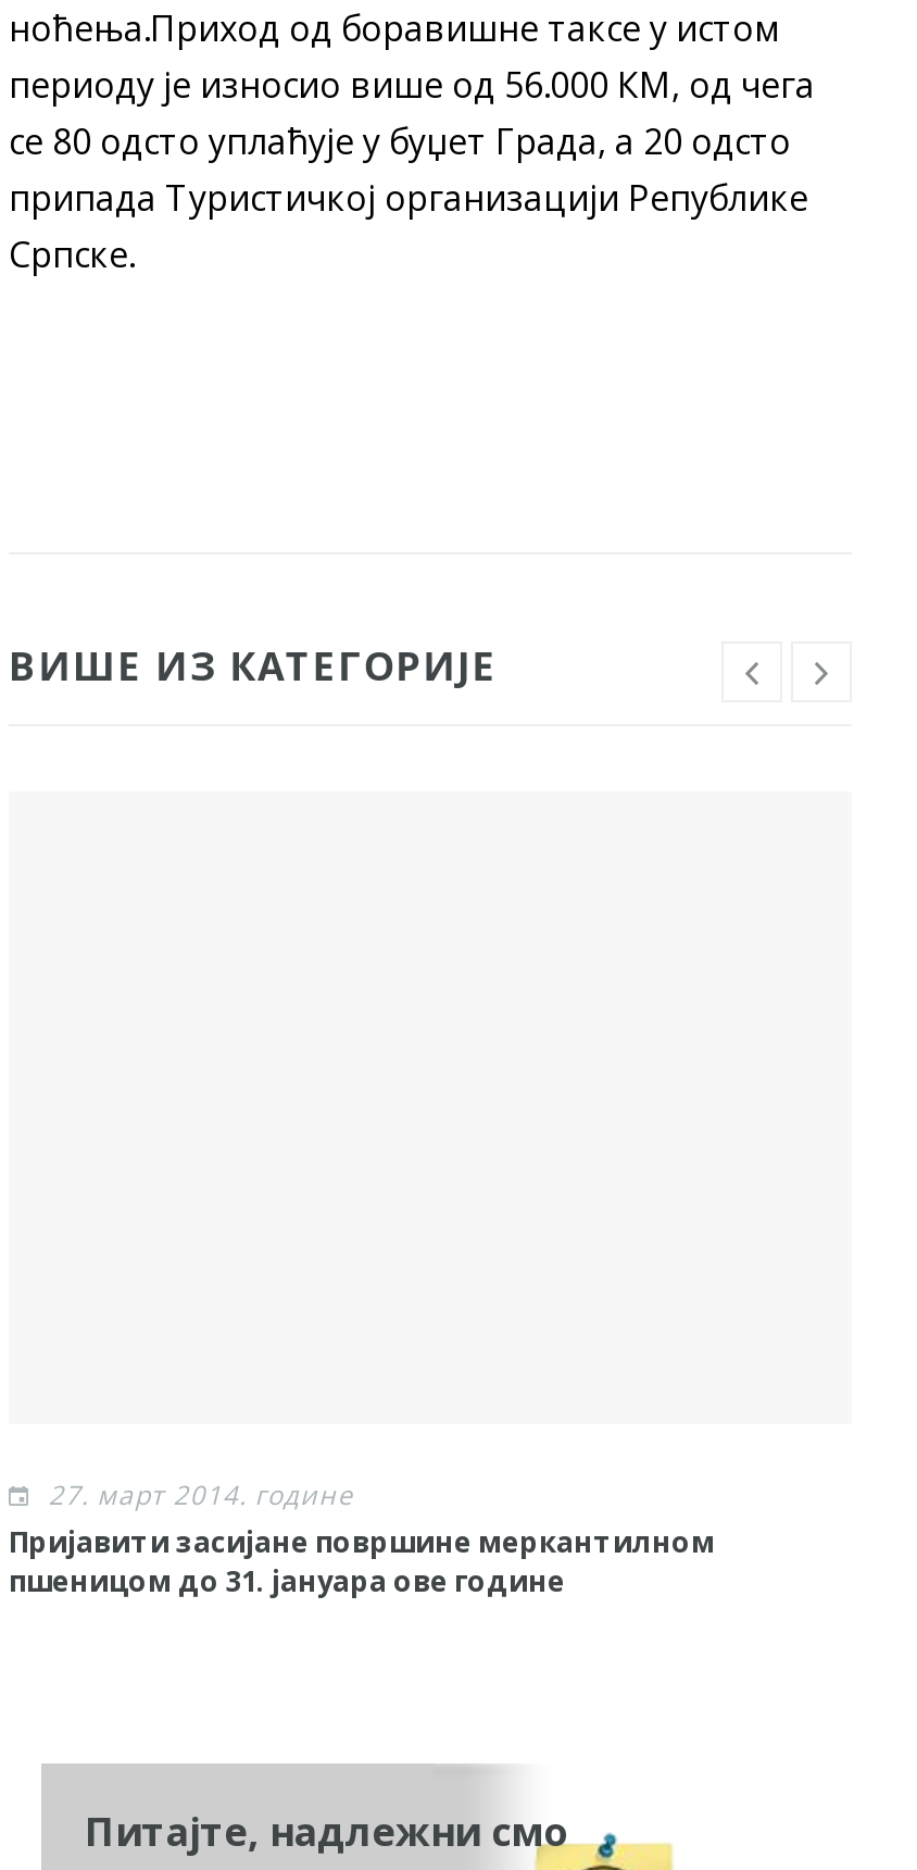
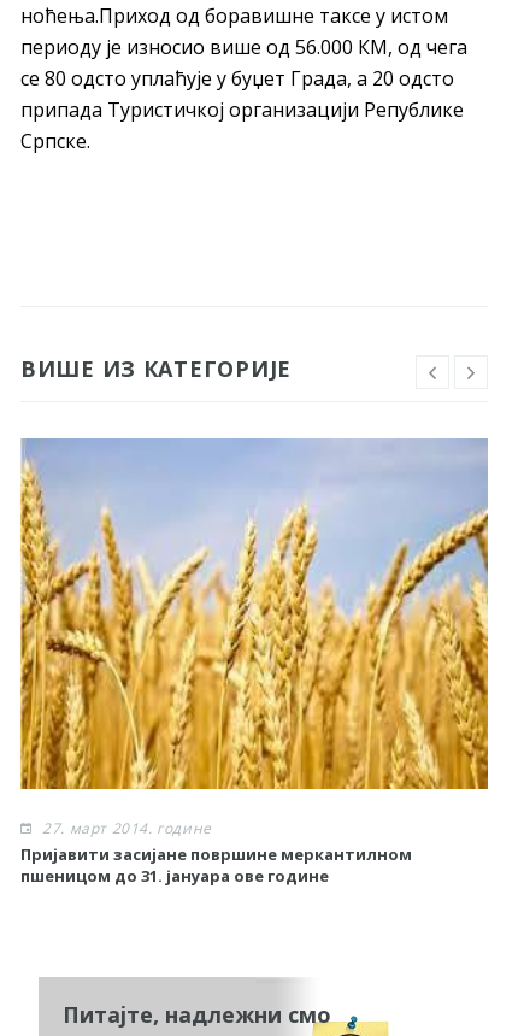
+ [image]
